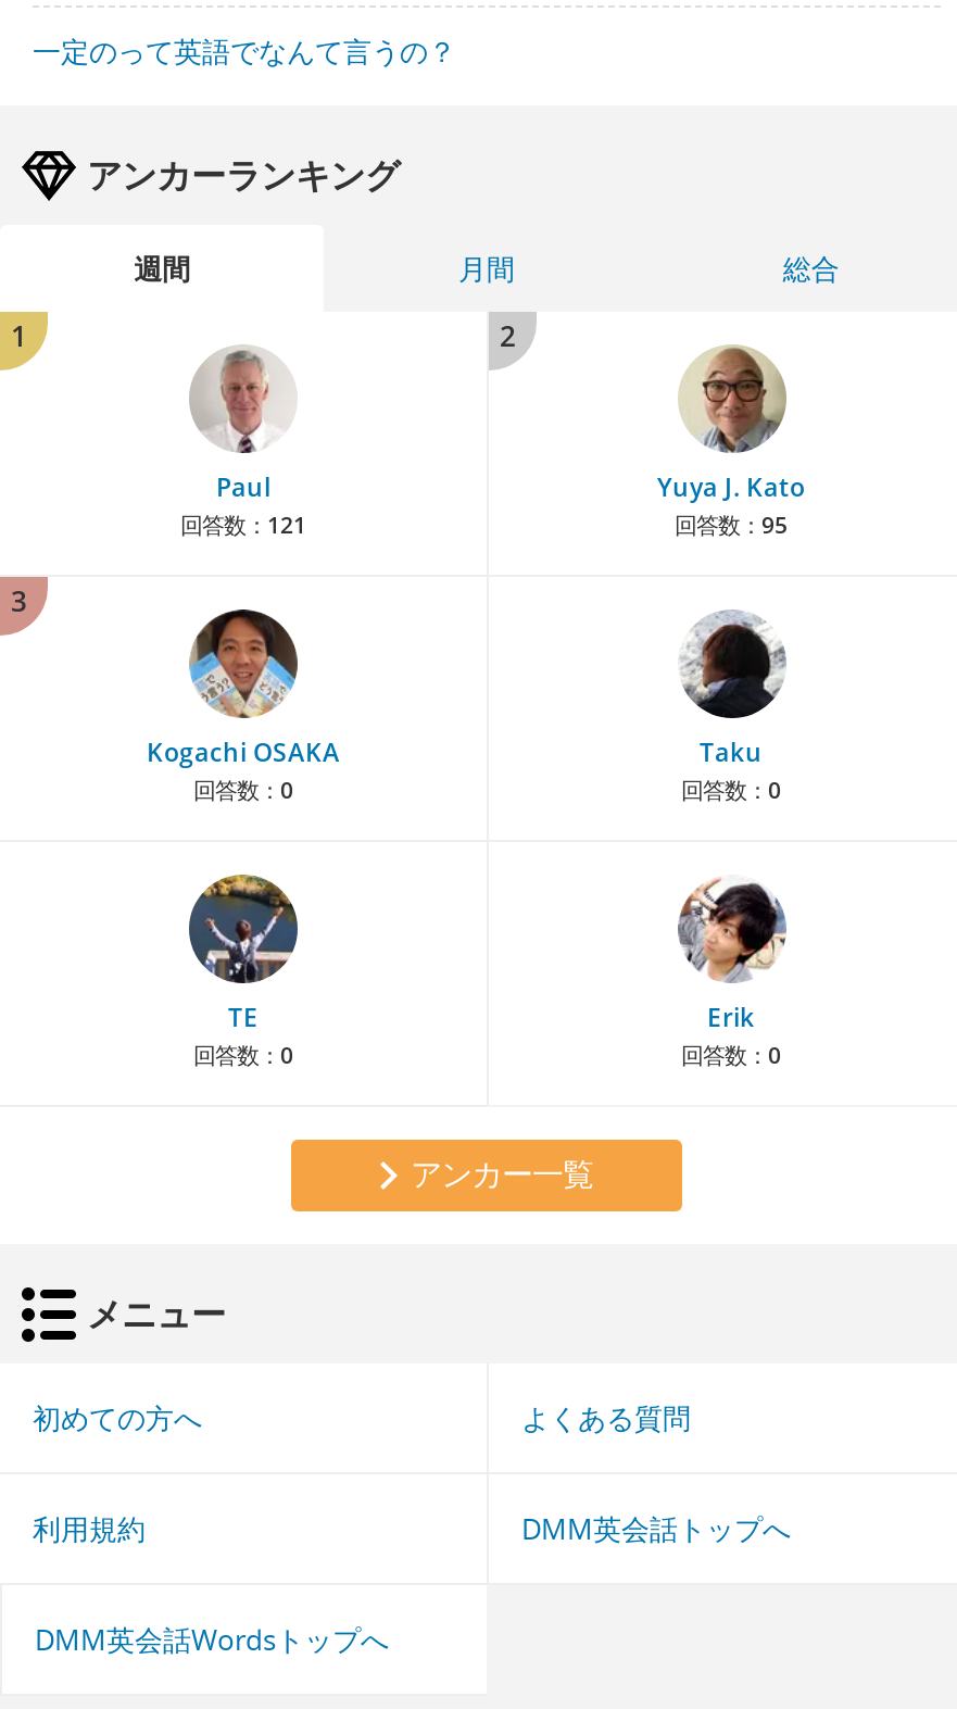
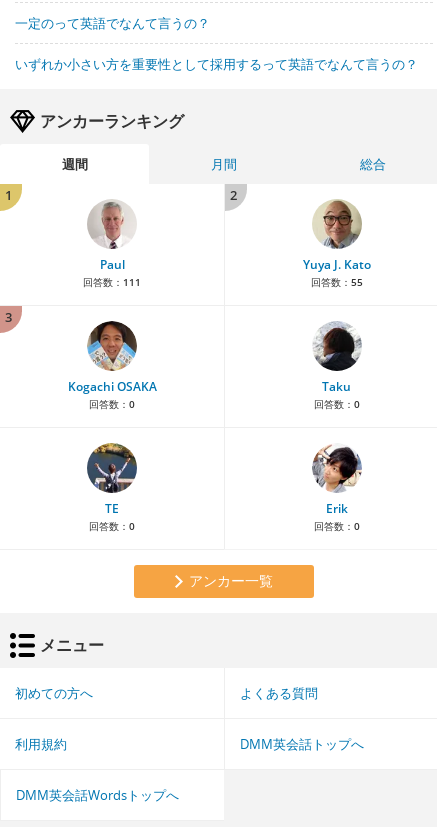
+ いずれか小さい方を重要性として採用するって英語でなんて言うの？

- 回答数：121
+ 回答数：111

- 回答数：95
+ 回答数：55
